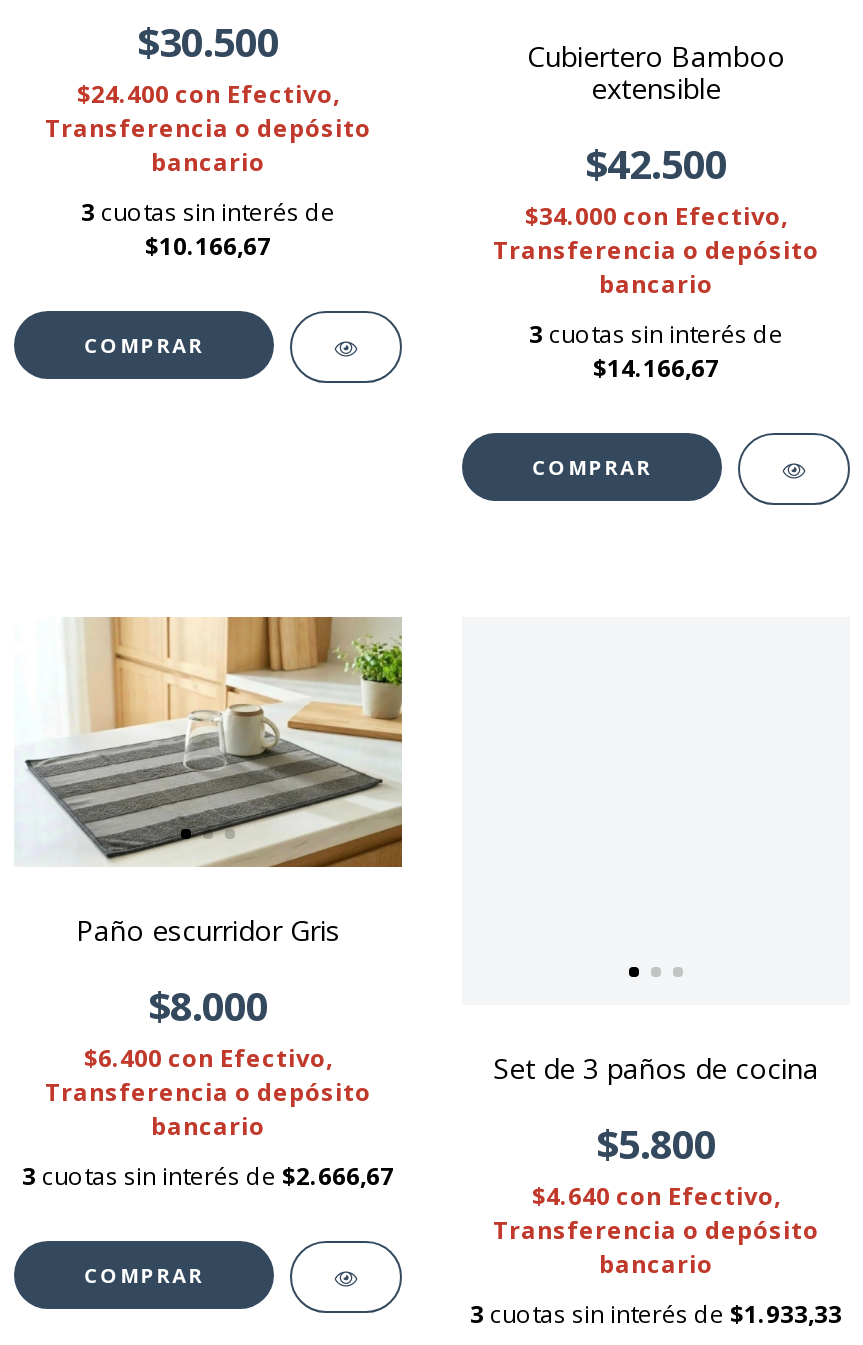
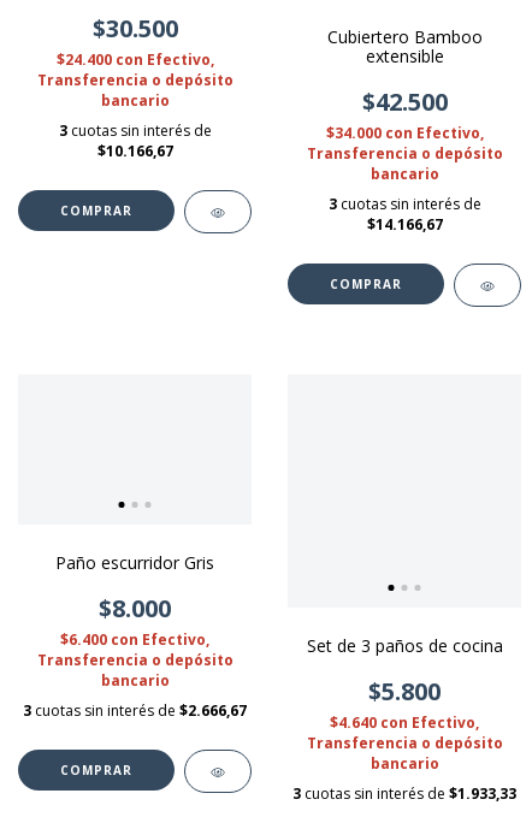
- [image]
